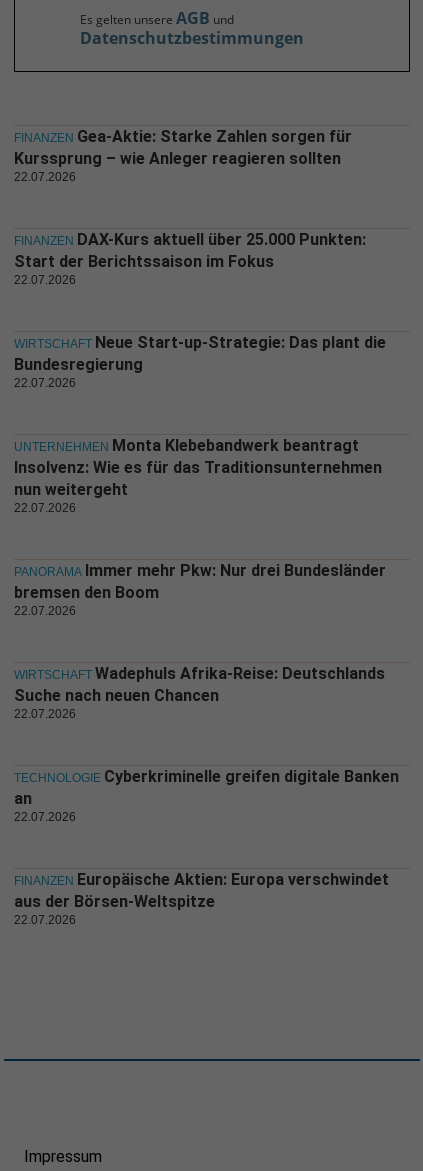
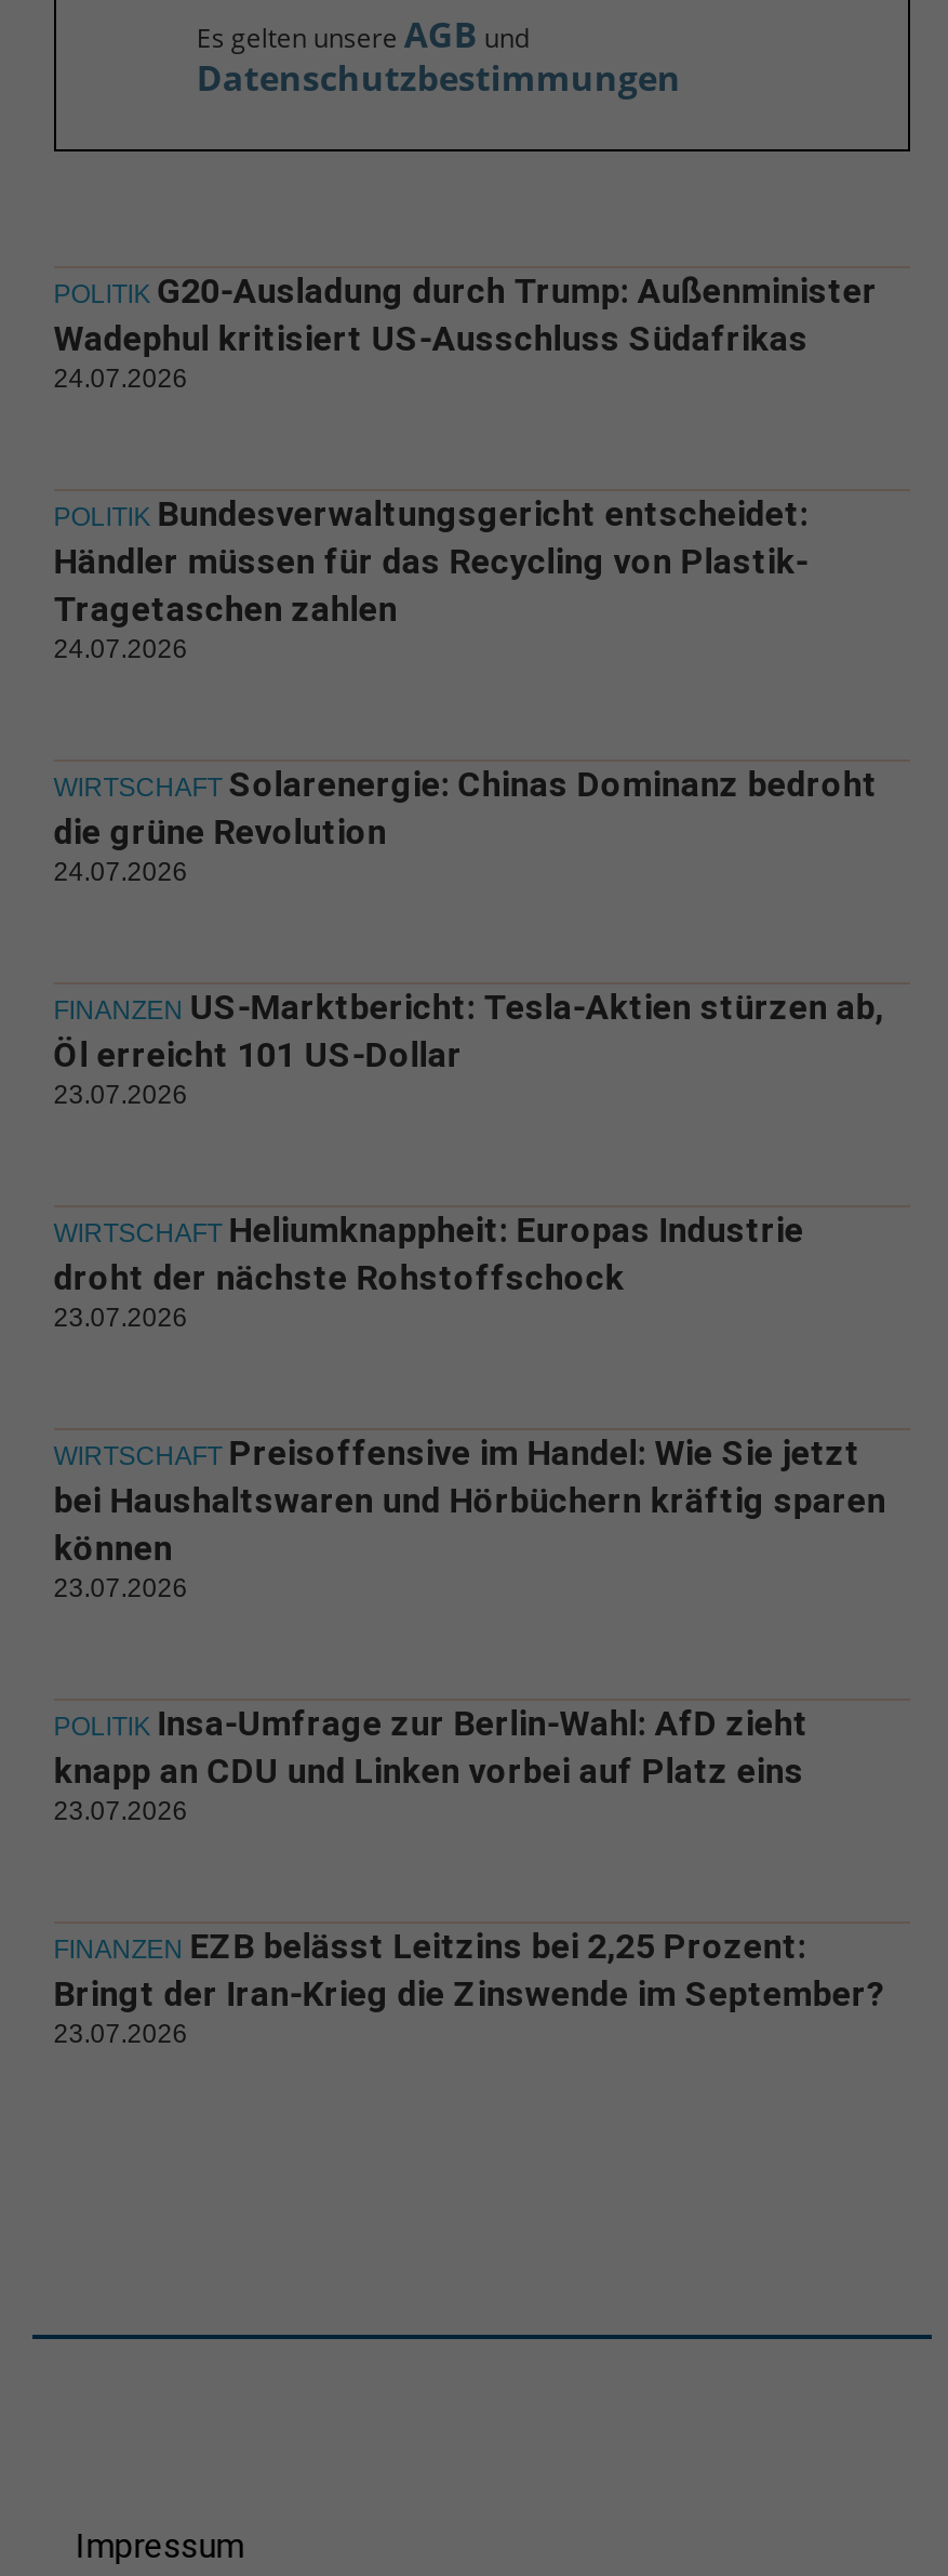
- FINANZEN Gea-Aktie: Starke Zahlen sorgen für
- Kurssprung – wie Anleger reagieren sollten
- 22.07.2026
+ POLITIK G20-Ausladung durch Trump: Außenminister
+ Wadephul kritisiert US-Ausschluss Südafrikas
+ 24.07.2026

- FINANZEN DAX-Kurs aktuell über 25.000 Punkten:
- Start der Berichtssaison im Fokus
- 22.07.2026
+ POLITIK Bundesverwaltungsgericht entscheidet:
+ Händler müssen für das Recycling von Plastik-
+ Tragetaschen zahlen
+ 24.07.2026

- WIRTSCHAFT Neue Start-up-Strategie: Das plant die
- Bundesregierung
- 22.07.2026
+ WIRTSCHAFT Solarenergie: Chinas Dominanz bedroht
+ die grüne Revolution
+ 24.07.2026

- UNTERNEHMEN Monta Klebebandwerk beantragt
- Insolvenz: Wie es für das Traditionsunternehmen
- nun weitergeht
- 22.07.2026
+ FINANZEN US-Marktbericht: Tesla-Aktien stürzen ab,
+ Öl erreicht 101 US-Dollar
+ 23.07.2026

- PANORAMA Immer mehr Pkw: Nur drei Bundesländer
- bremsen den Boom
- 22.07.2026
+ WIRTSCHAFT Heliumknappheit: Europas Industrie
+ droht der nächste Rohstoffschock
+ 23.07.2026

- WIRTSCHAFT Wadephuls Afrika-Reise: Deutschlands
- Suche nach neuen Chancen
- 22.07.2026
+ WIRTSCHAFT Preisoffensive im Handel: Wie Sie jetzt
+ bei Haushaltswaren und Hörbüchern kräftig sparen
+ können
+ 23.07.2026

- TECHNOLOGIE Cyberkriminelle greifen digitale Banken
- an
- 22.07.2026
+ POLITIK Insa-Umfrage zur Berlin-Wahl: AfD zieht
+ knapp an CDU und Linken vorbei auf Platz eins
+ 23.07.2026

- FINANZEN Europäische Aktien: Europa verschwindet
- aus der Börsen-Weltspitze
- 22.07.2026
+ FINANZEN EZB belässt Leitzins bei 2,25 Prozent:
+ Bringt der Iran-Krieg die Zinswende im September?
+ 23.07.2026
